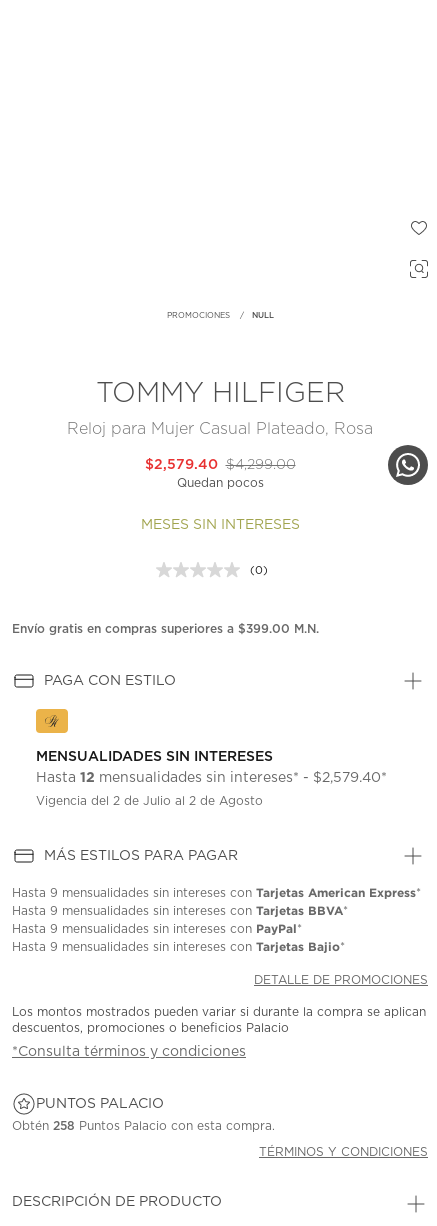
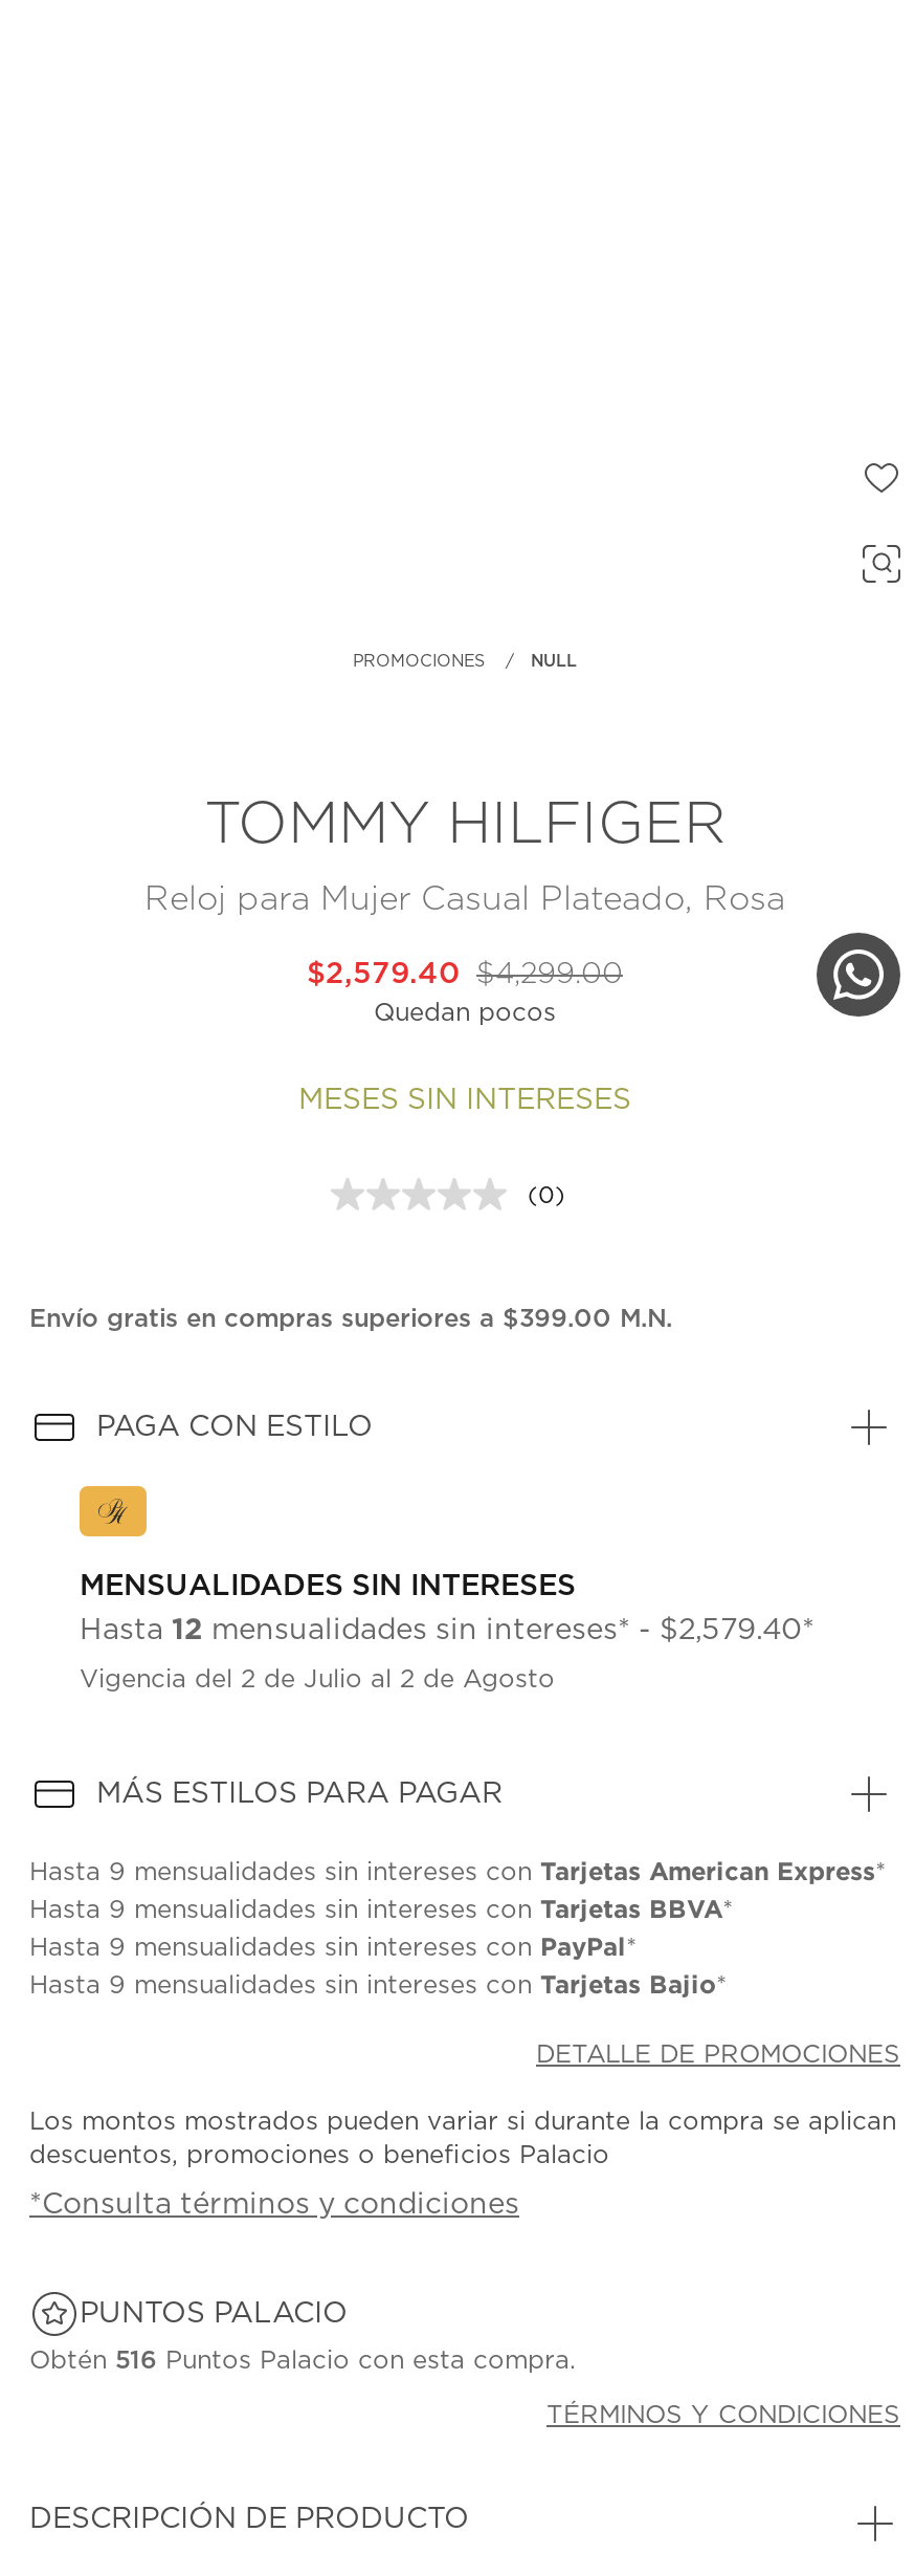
- Obtén 258 Puntos Palacio con esta compra.
+ Obtén 516 Puntos Palacio con esta compra.
